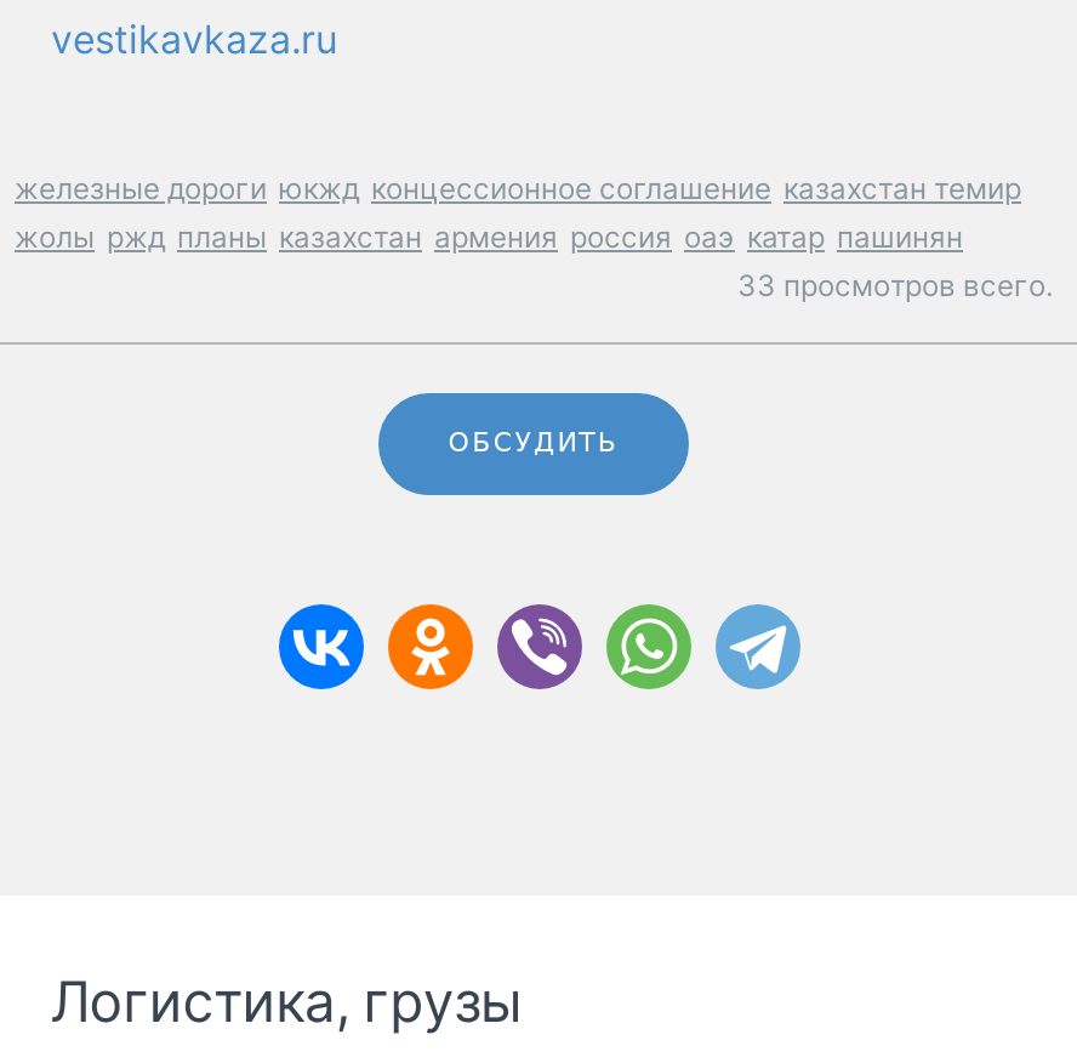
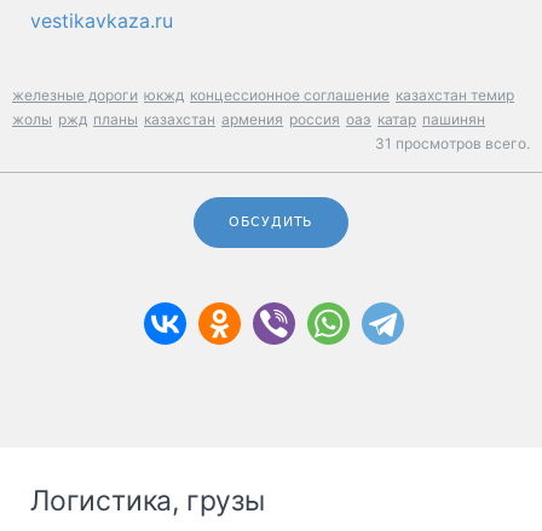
- 33 просмотров всего.
+ 31 просмотров всего.
